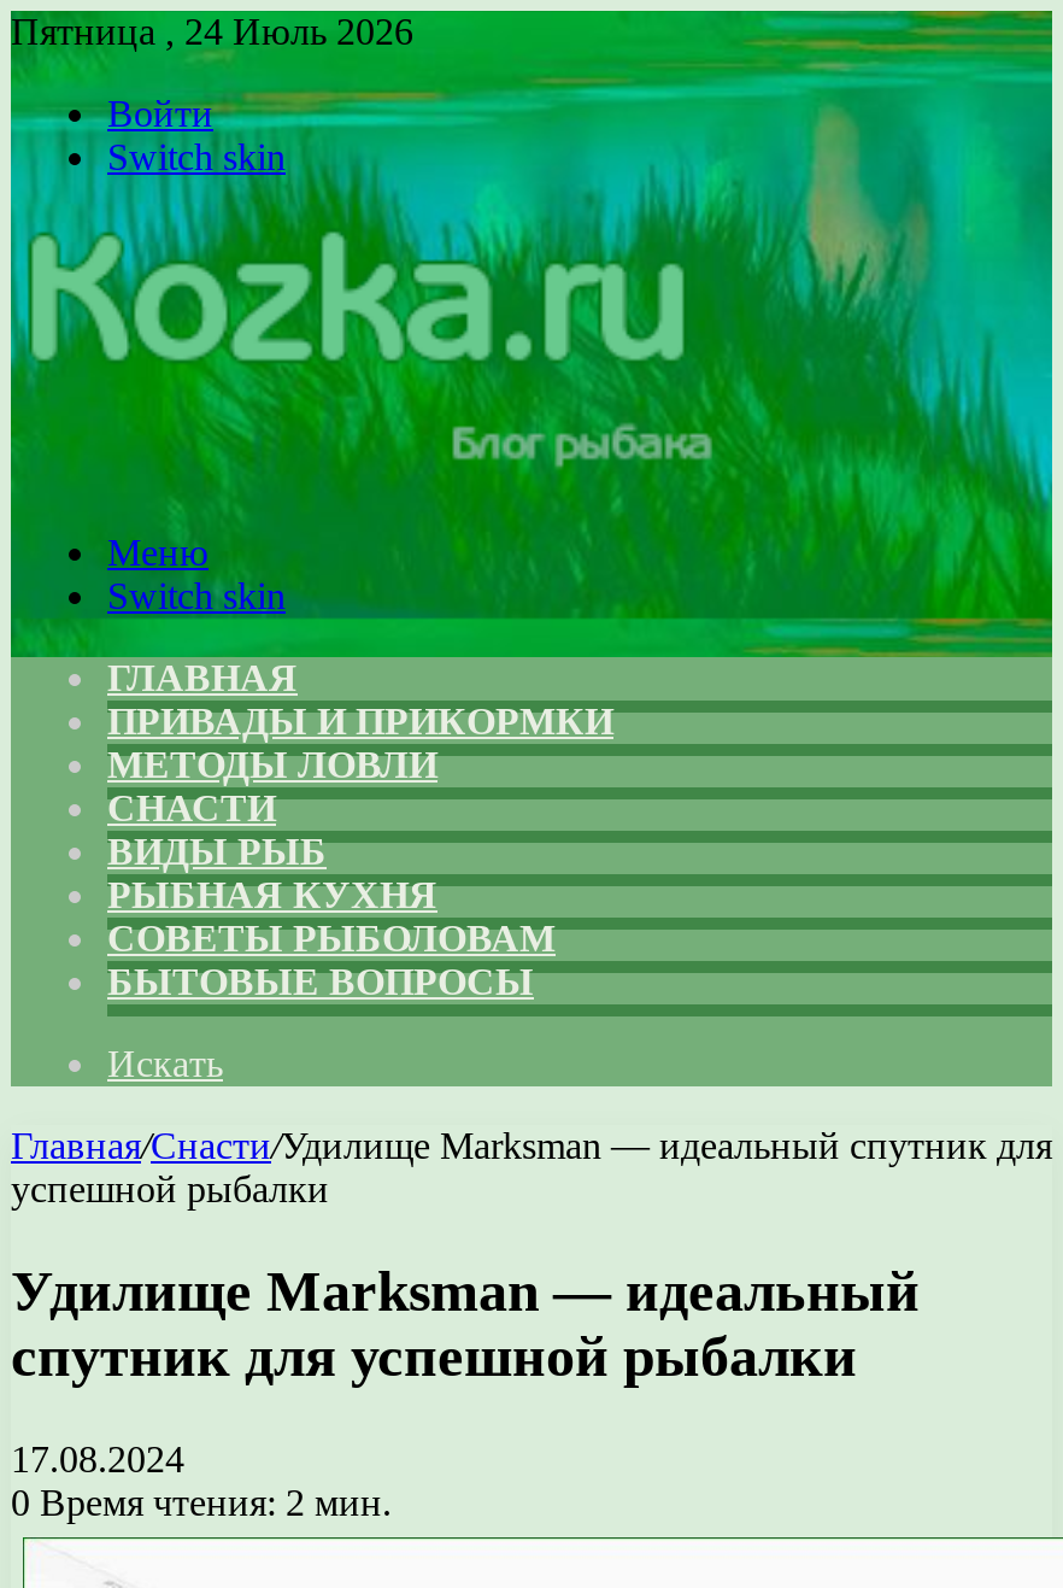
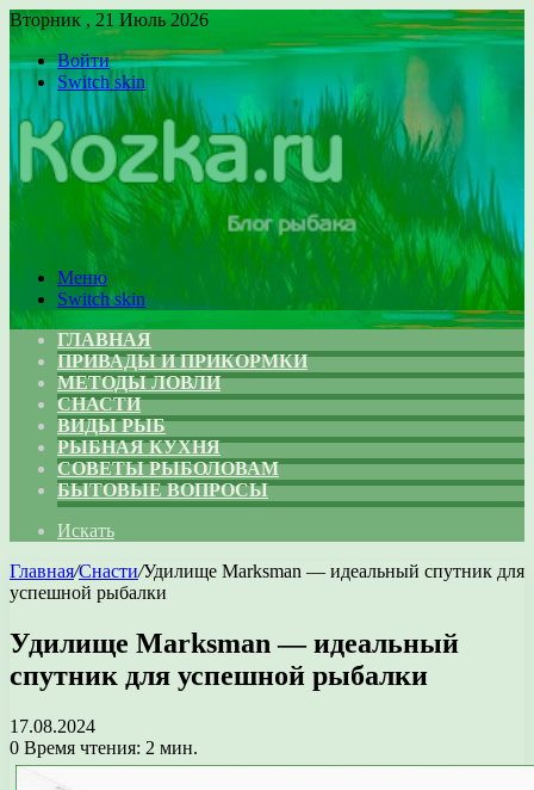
- Пятница , 24 Июль 2026
+ Вторник , 21 Июль 2026
